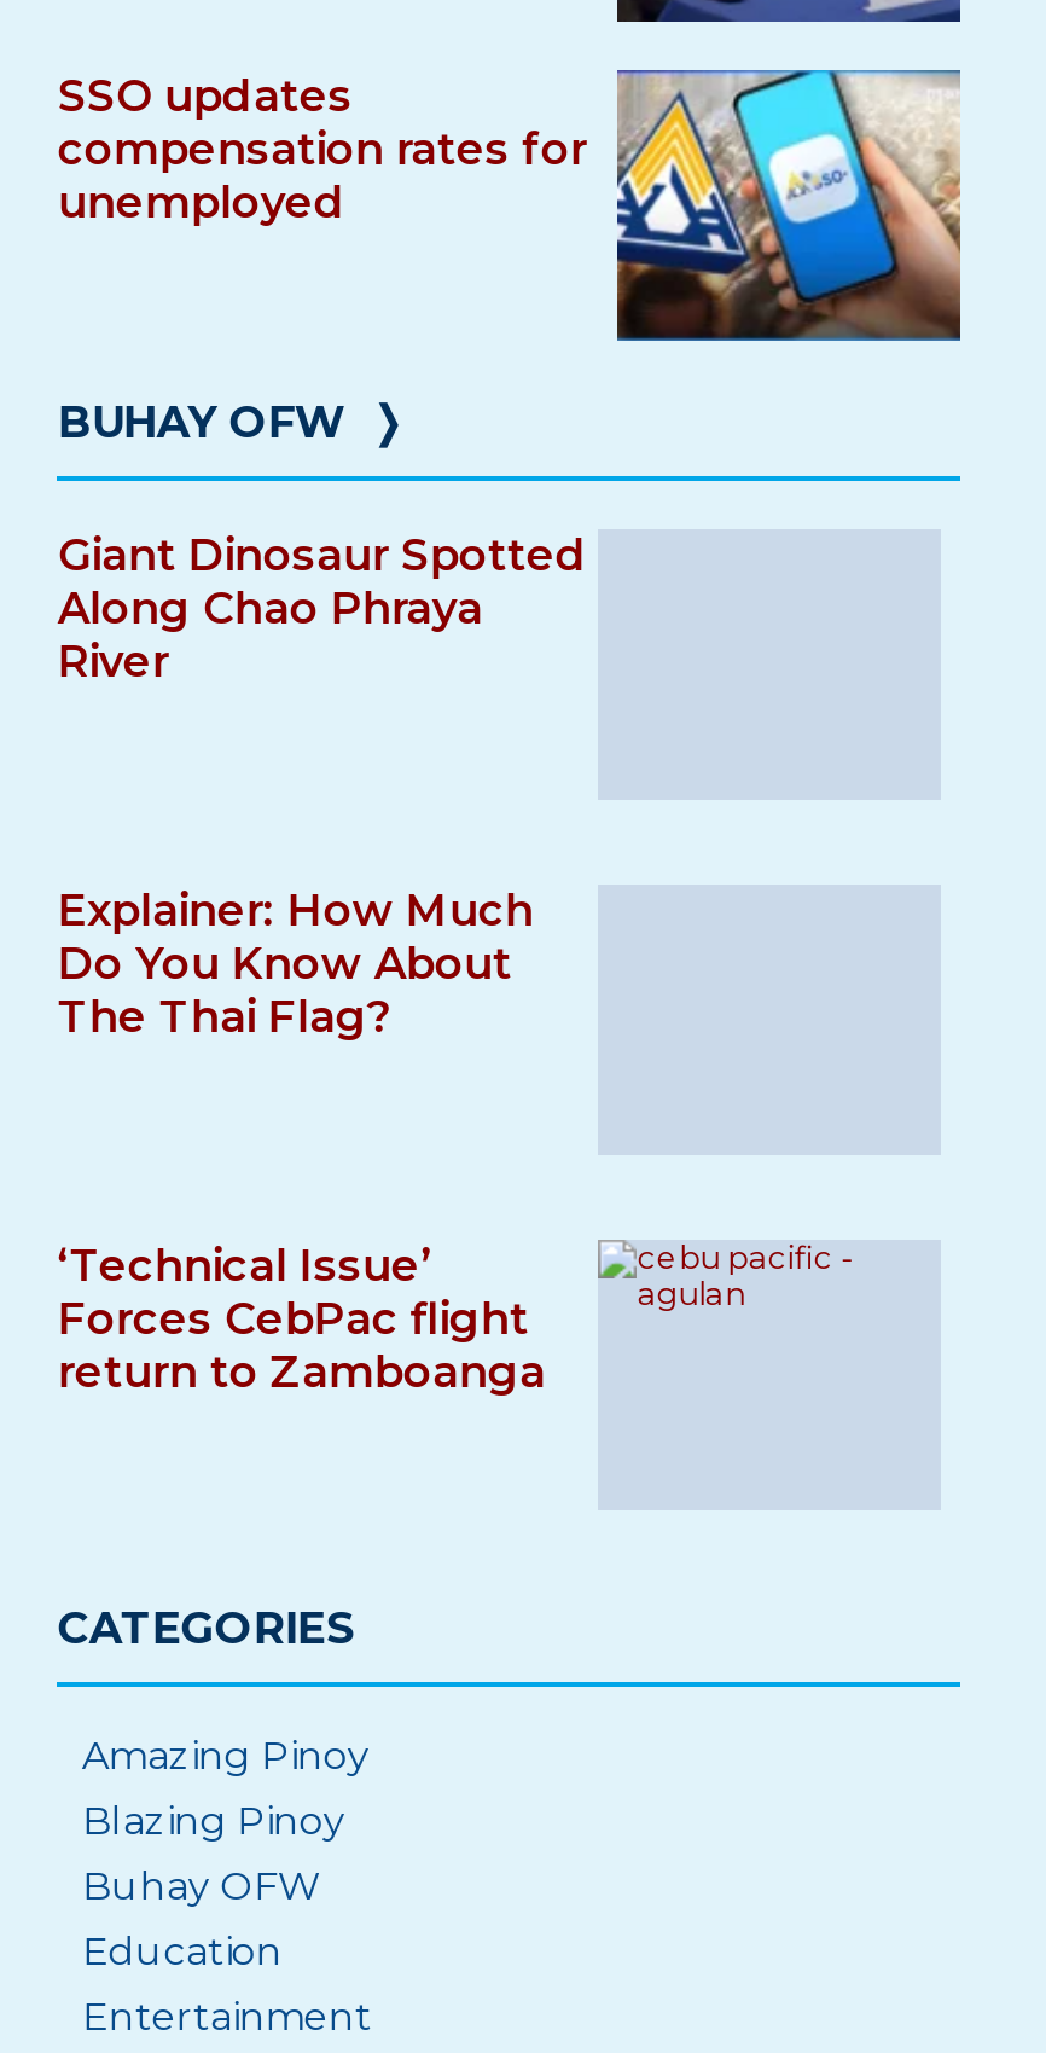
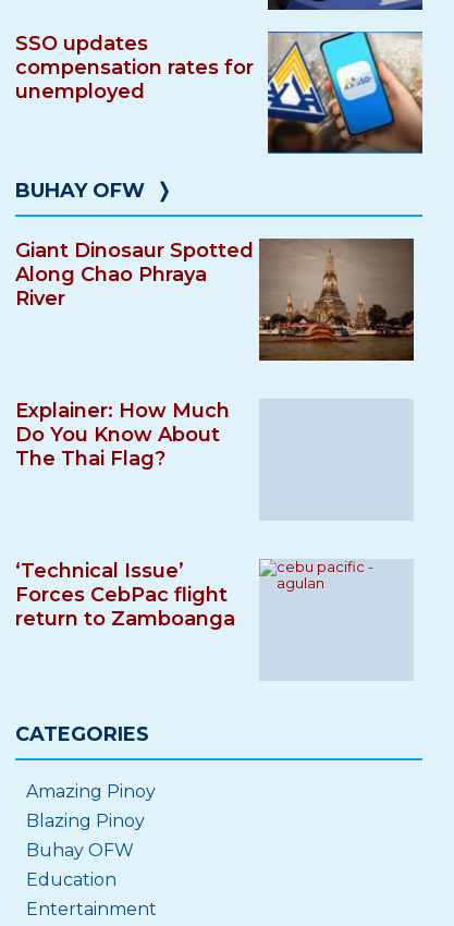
+ [image]
